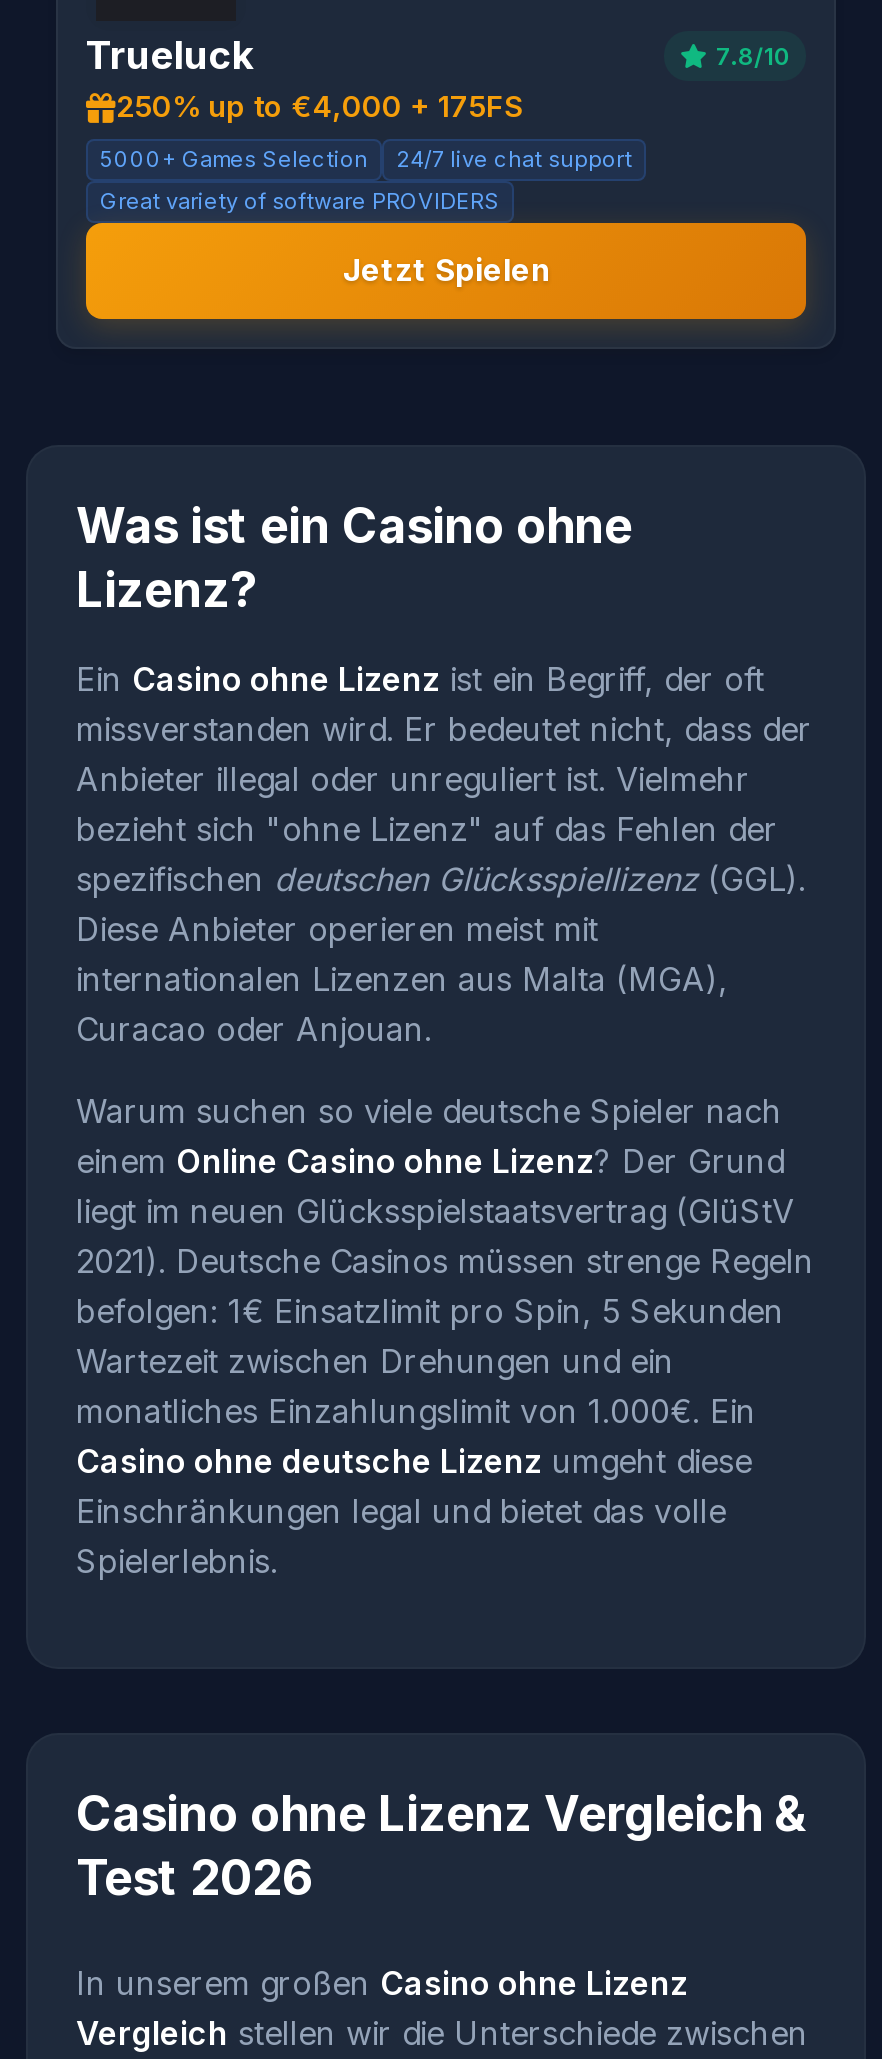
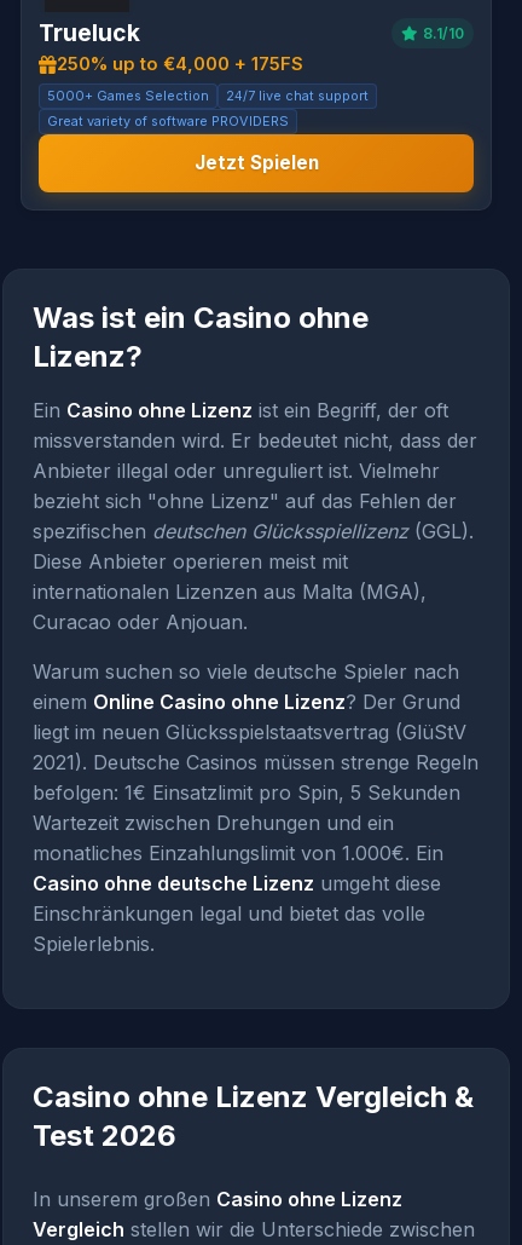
- 7.8/10
+ 8.1/10
